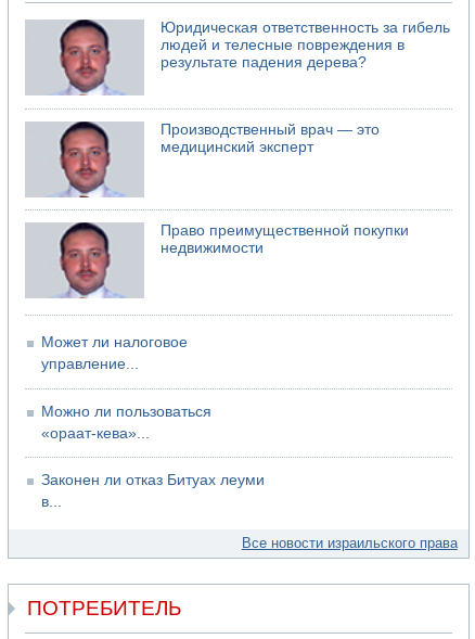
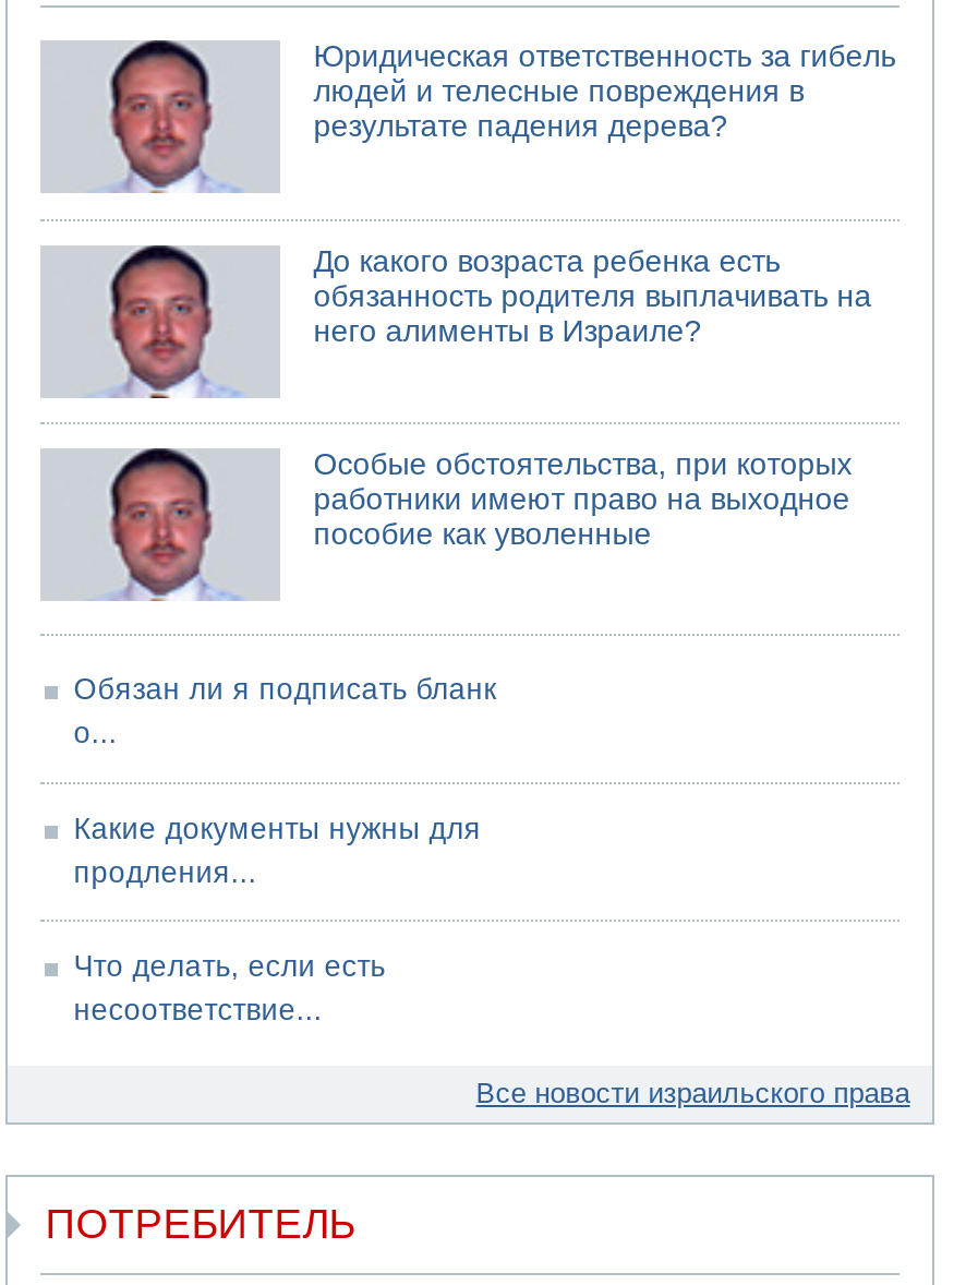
- Производственный врач — это
- медицинский эксперт
+ До какого возраста ребенка есть
+ обязанность родителя выплачивать на
+ него алименты в Израиле?

- Право преимущественной покупки
- недвижимости
+ Особые обстоятельства, при которых
+ работники имеют право на выходное
+ пособие как уволенные

- Может ли налоговое
- управление...
+ Обязан ли я подписать бланк
+ о...

- Можно ли пользоваться
- «ораат-кева»...
+ Какие документы нужны для
+ продления...

- Законен ли отказ Битуах леуми
- в...
+ Что делать, если есть
+ несоответствие...
